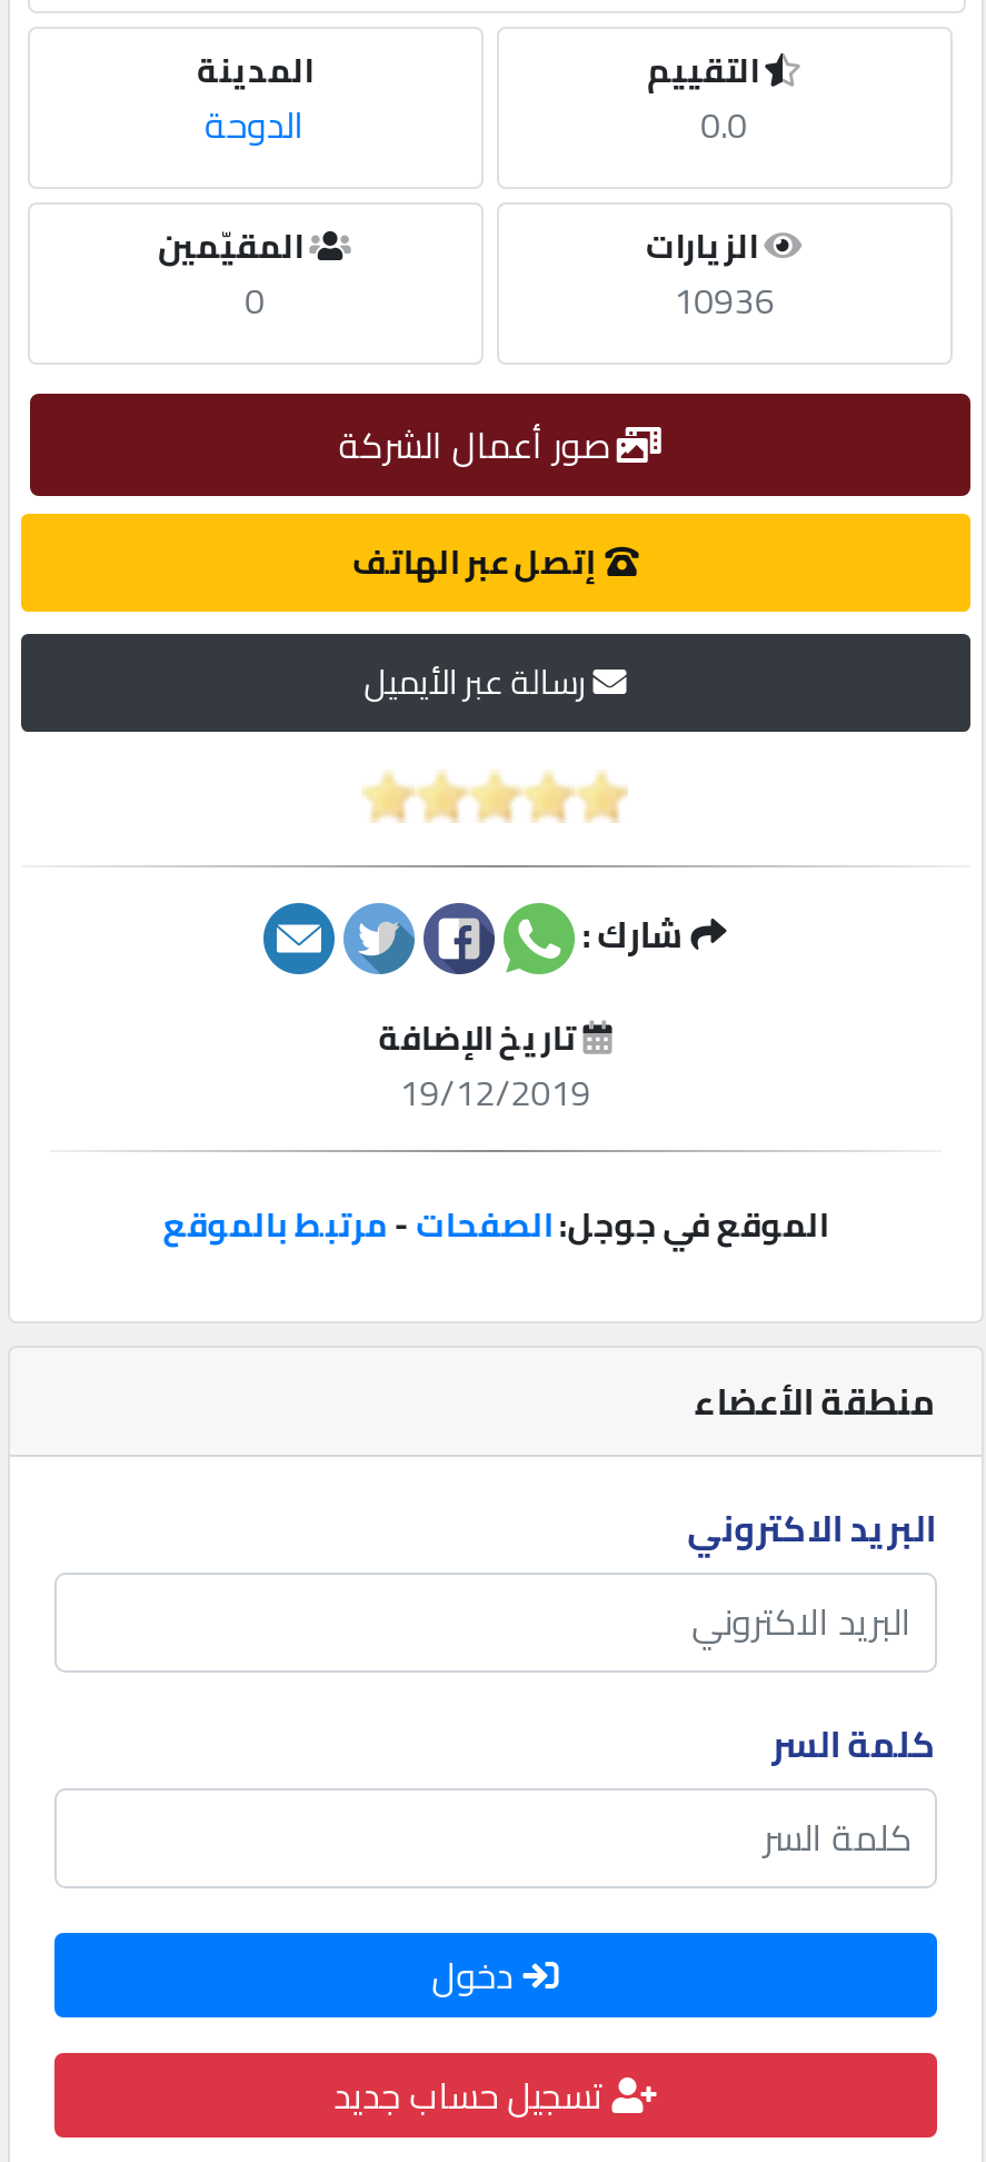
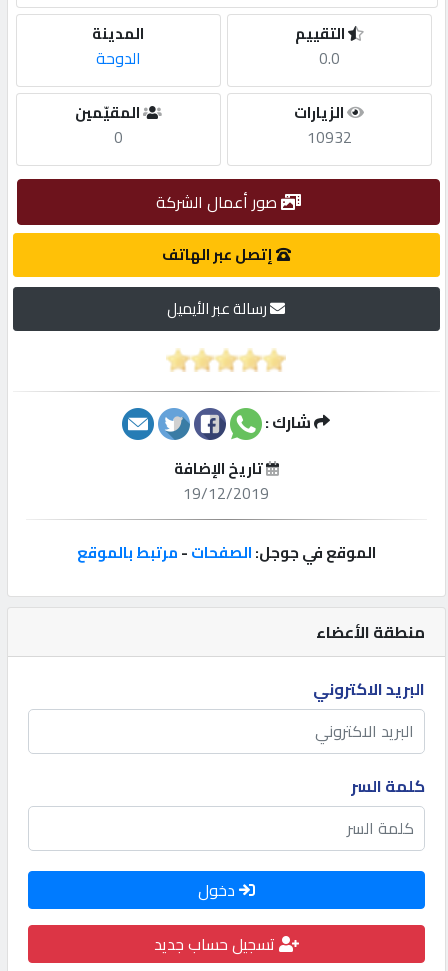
- 10936
+ 10932
